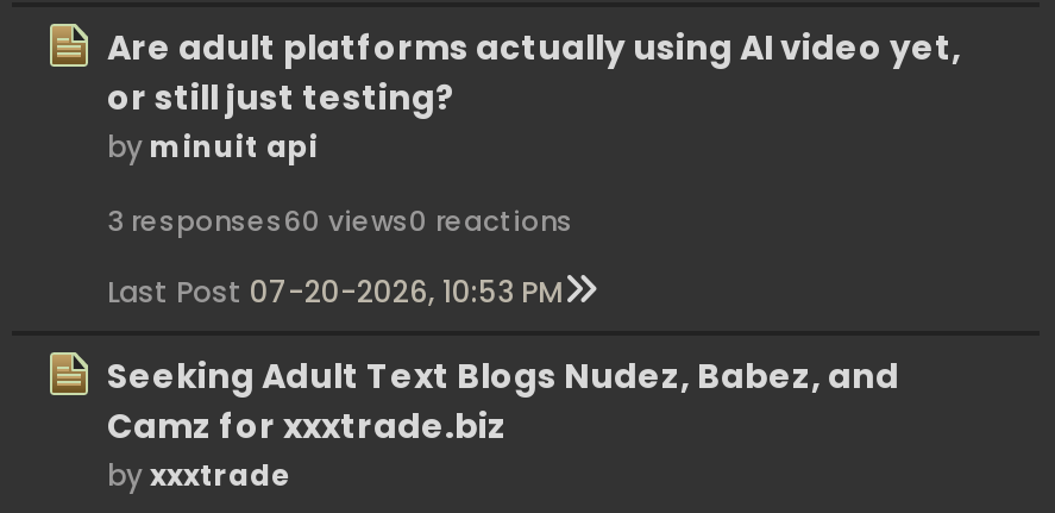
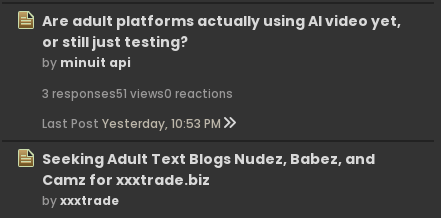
- 3 responses60 views0 reactions
+ 3 responses51 views0 reactions

- Last Post 07-20-2026, 10:53 PM
+ Last Post Yesterday, 10:53 PM
